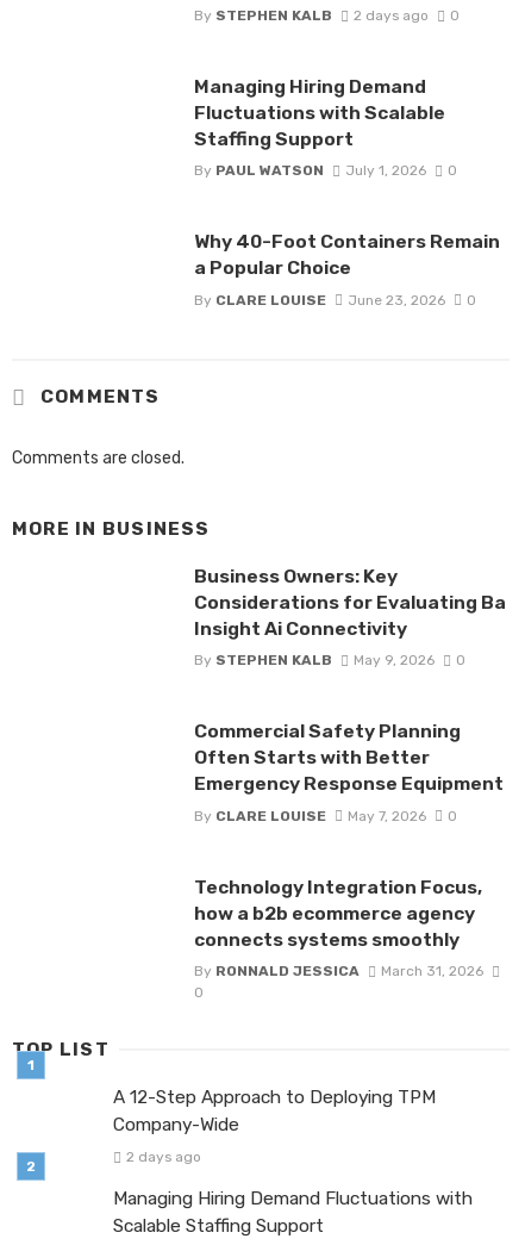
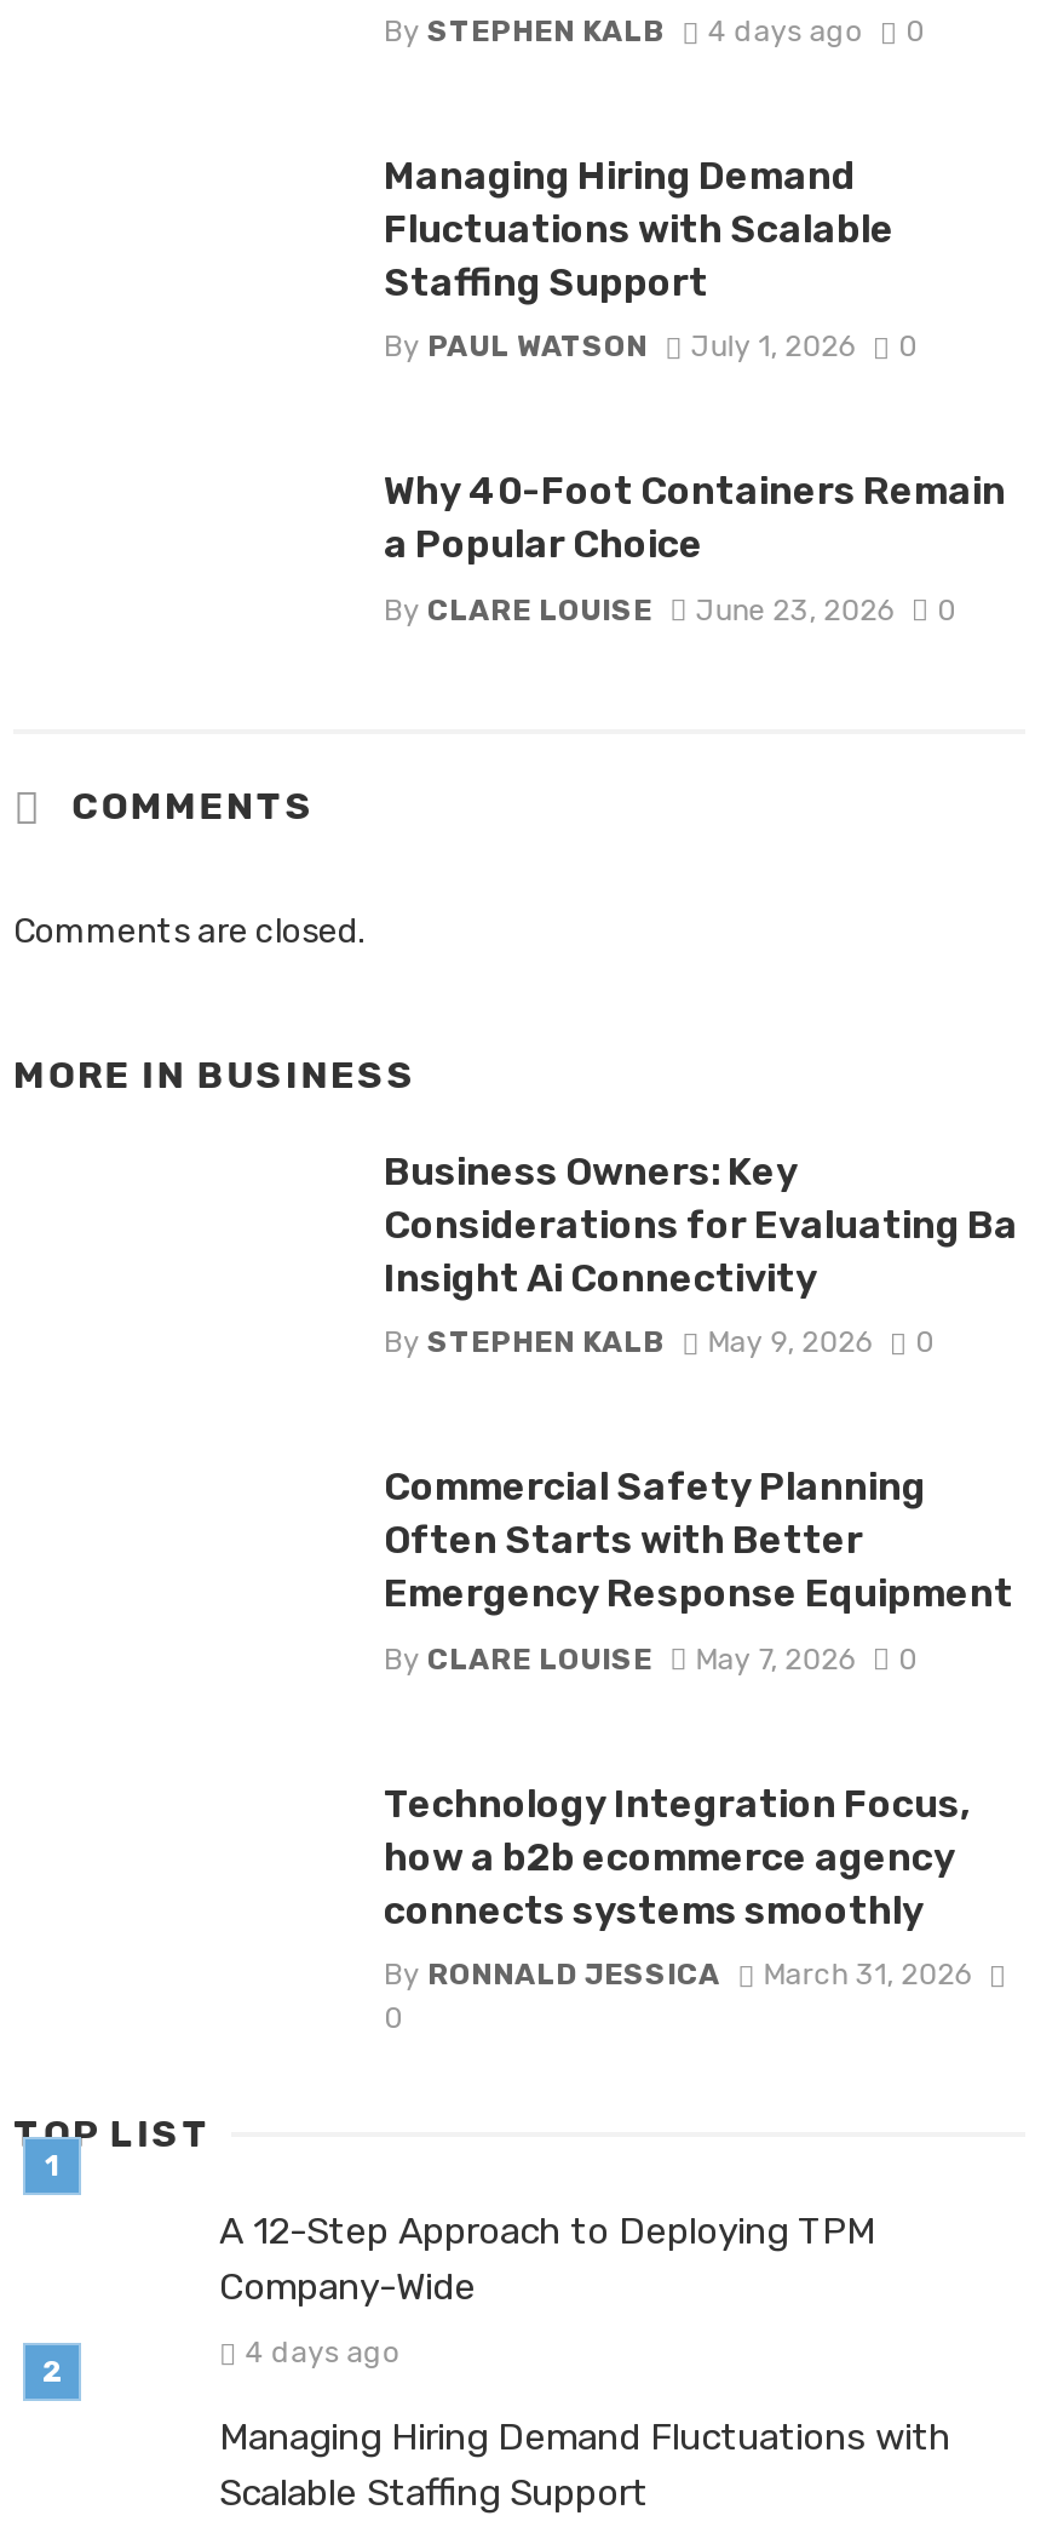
- By STEPHEN KALB 2 days ago 0
+ By STEPHEN KALB 4 days ago 0

- 2 days ago
+ 4 days ago
